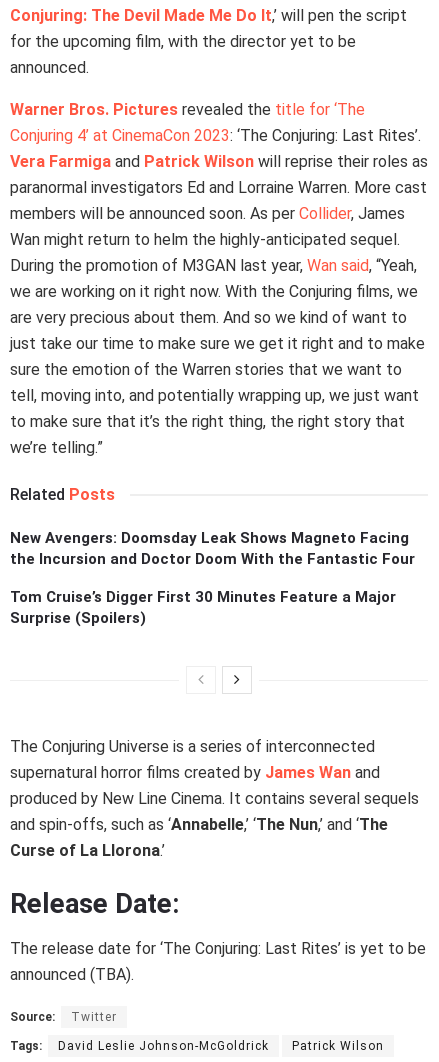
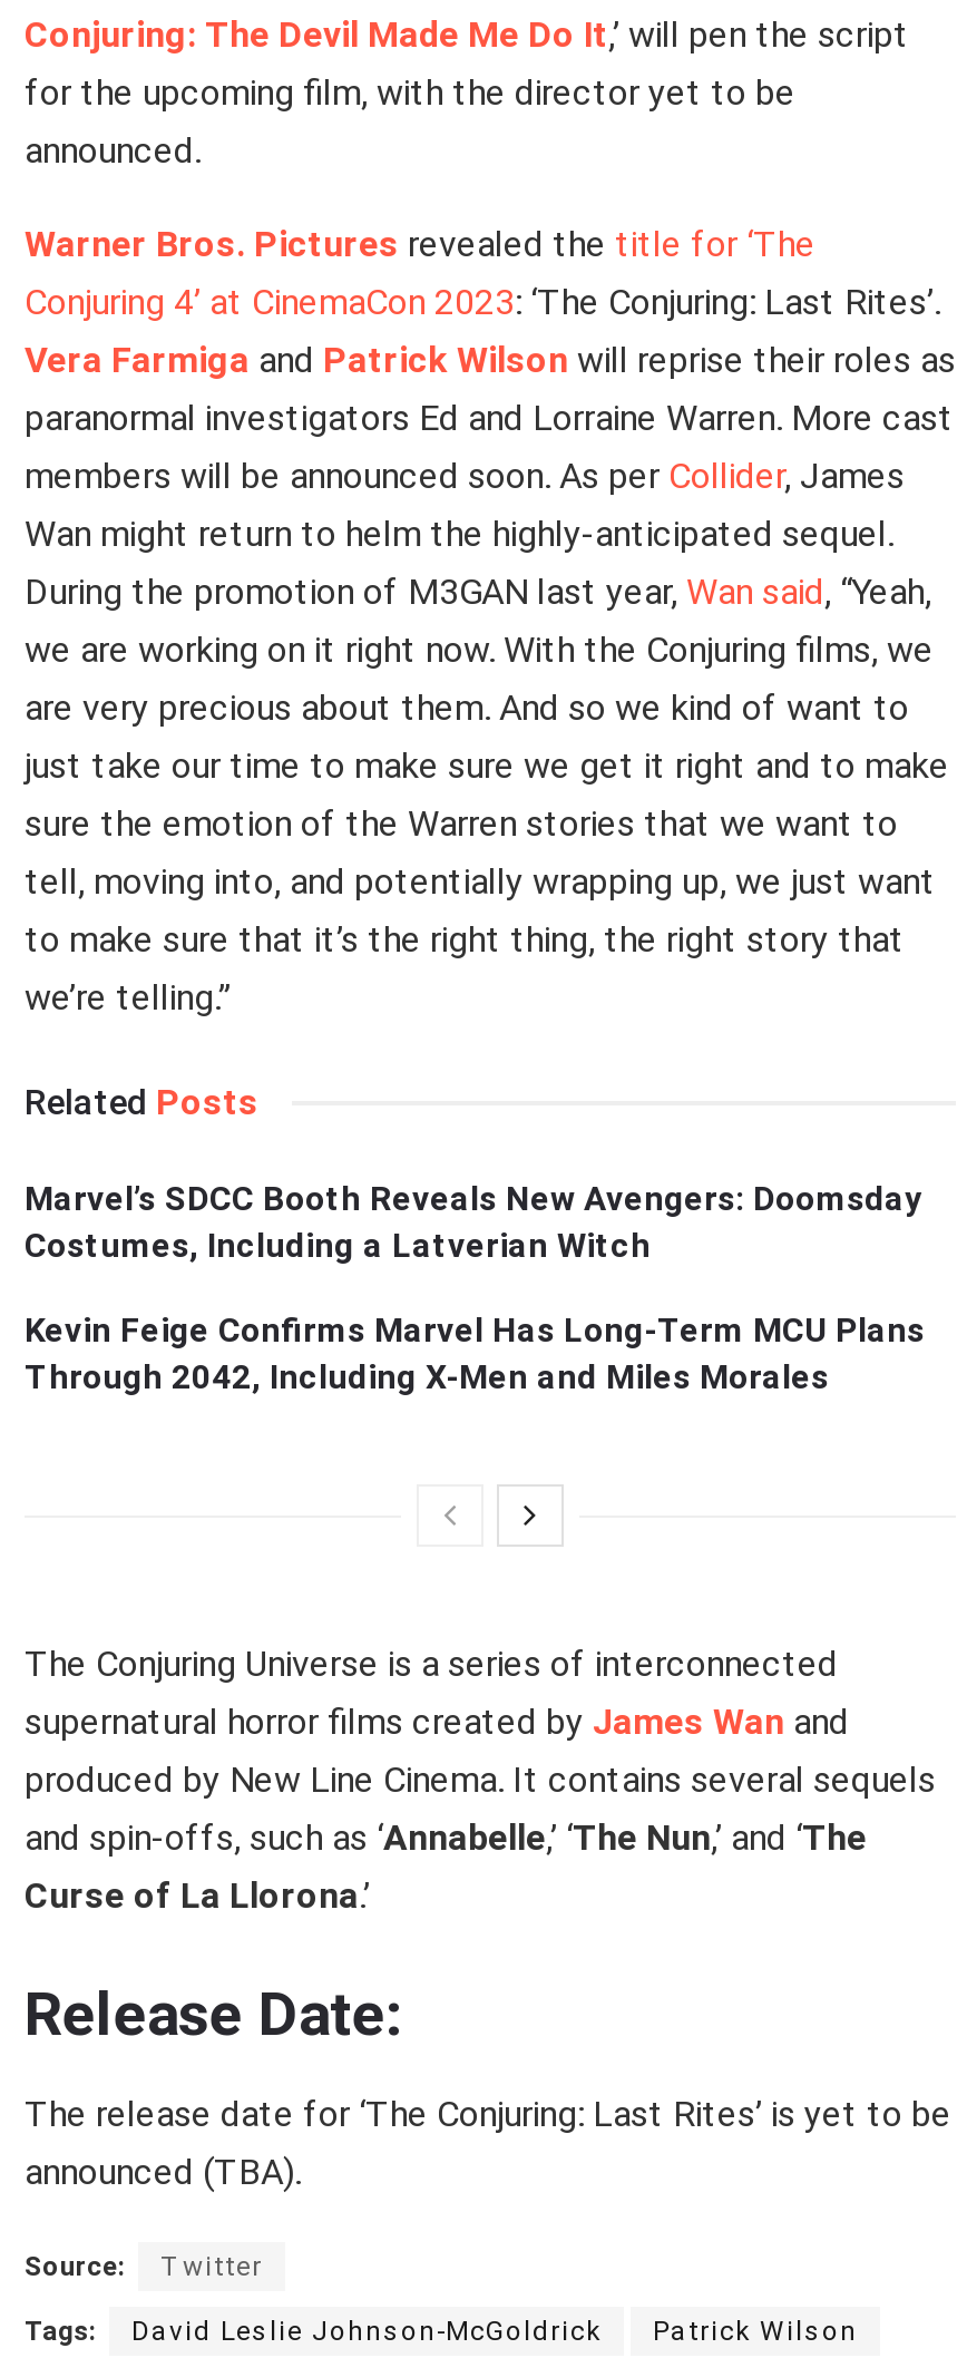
- New Avengers: Doomsday Leak Shows Magneto Facing
- the Incursion and Doctor Doom With the Fantastic Four
+ Marvel’s SDCC Booth Reveals New Avengers: Doomsday
+ Costumes, Including a Latverian Witch

- Tom Cruise’s Digger First 30 Minutes Feature a Major
- Surprise (Spoilers)
+ Kevin Feige Confirms Marvel Has Long-Term MCU Plans
+ Through 2042, Including X-Men and Miles Morales
